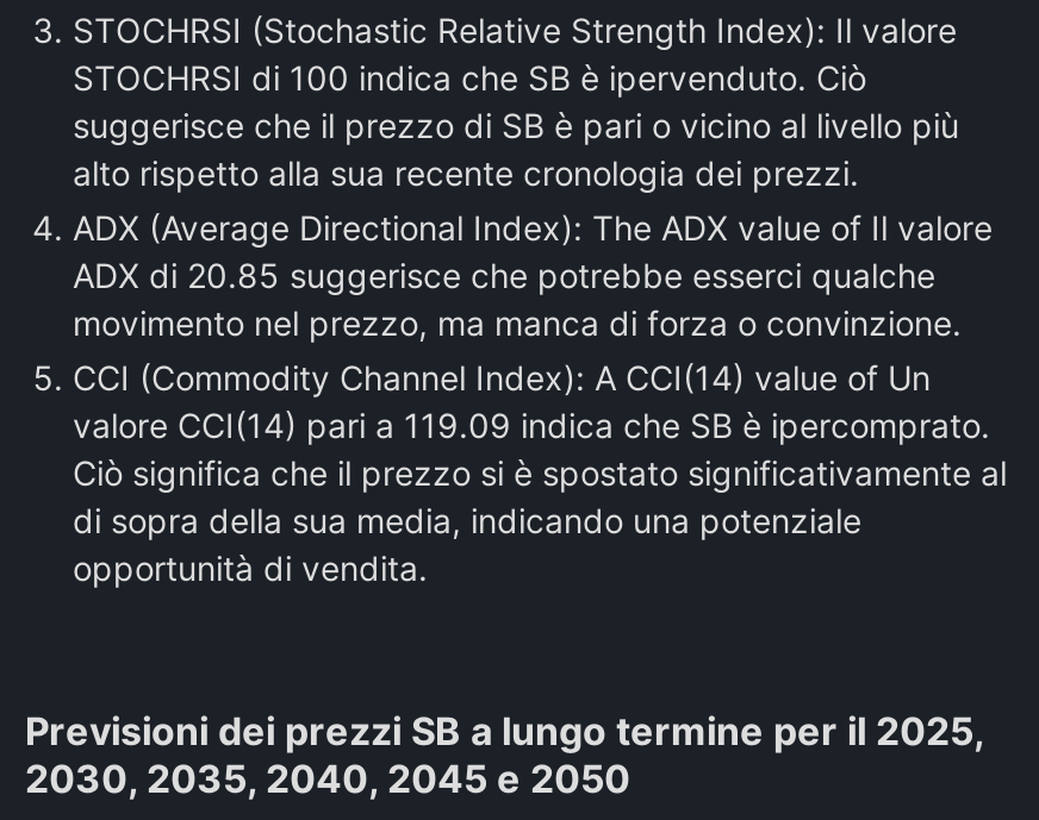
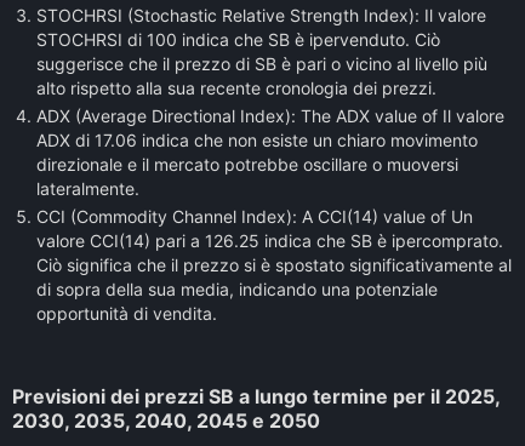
- ADX di 20.85 suggerisce che potrebbe esserci qualche
- movimento nel prezzo, ma manca di forza o convinzione.
+ ADX di 17.06 indica che non esiste un chiaro movimento
+ direzionale e il mercato potrebbe oscillare o muoversi
+ lateralmente.

- valore CCI(14) pari a 119.09 indica che SB è ipercomprato.
+ valore CCI(14) pari a 126.25 indica che SB è ipercomprato.
